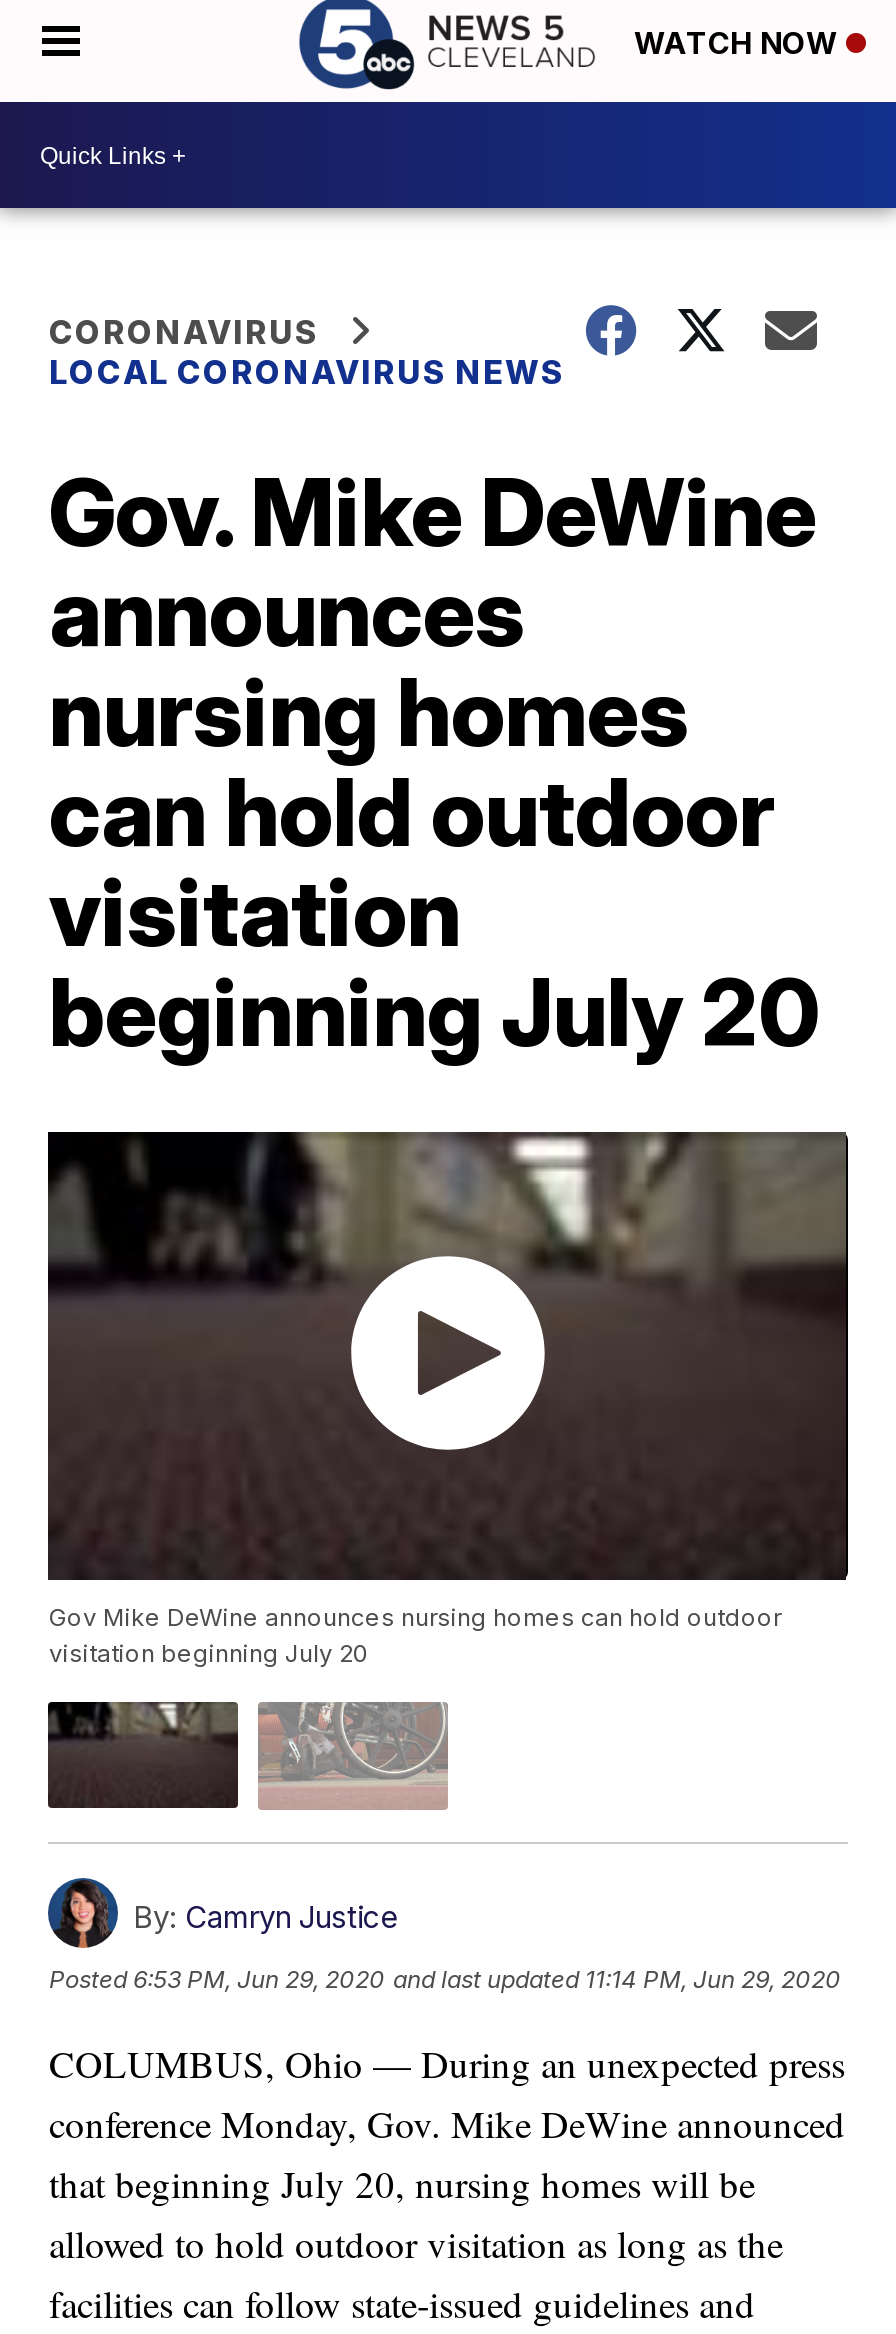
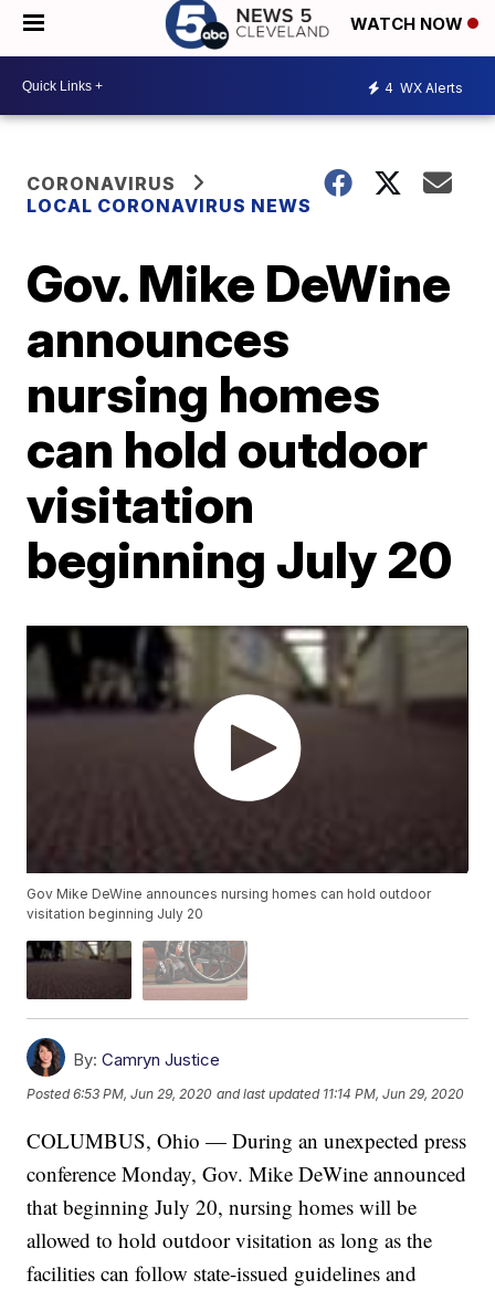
+ 4 WX Alerts
